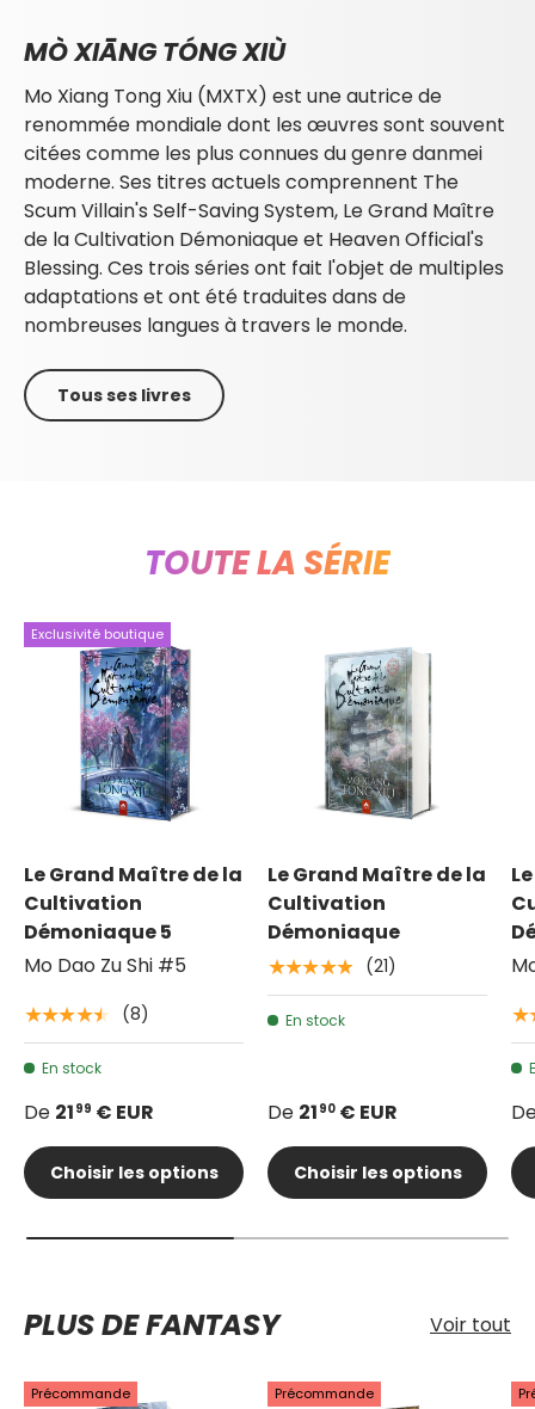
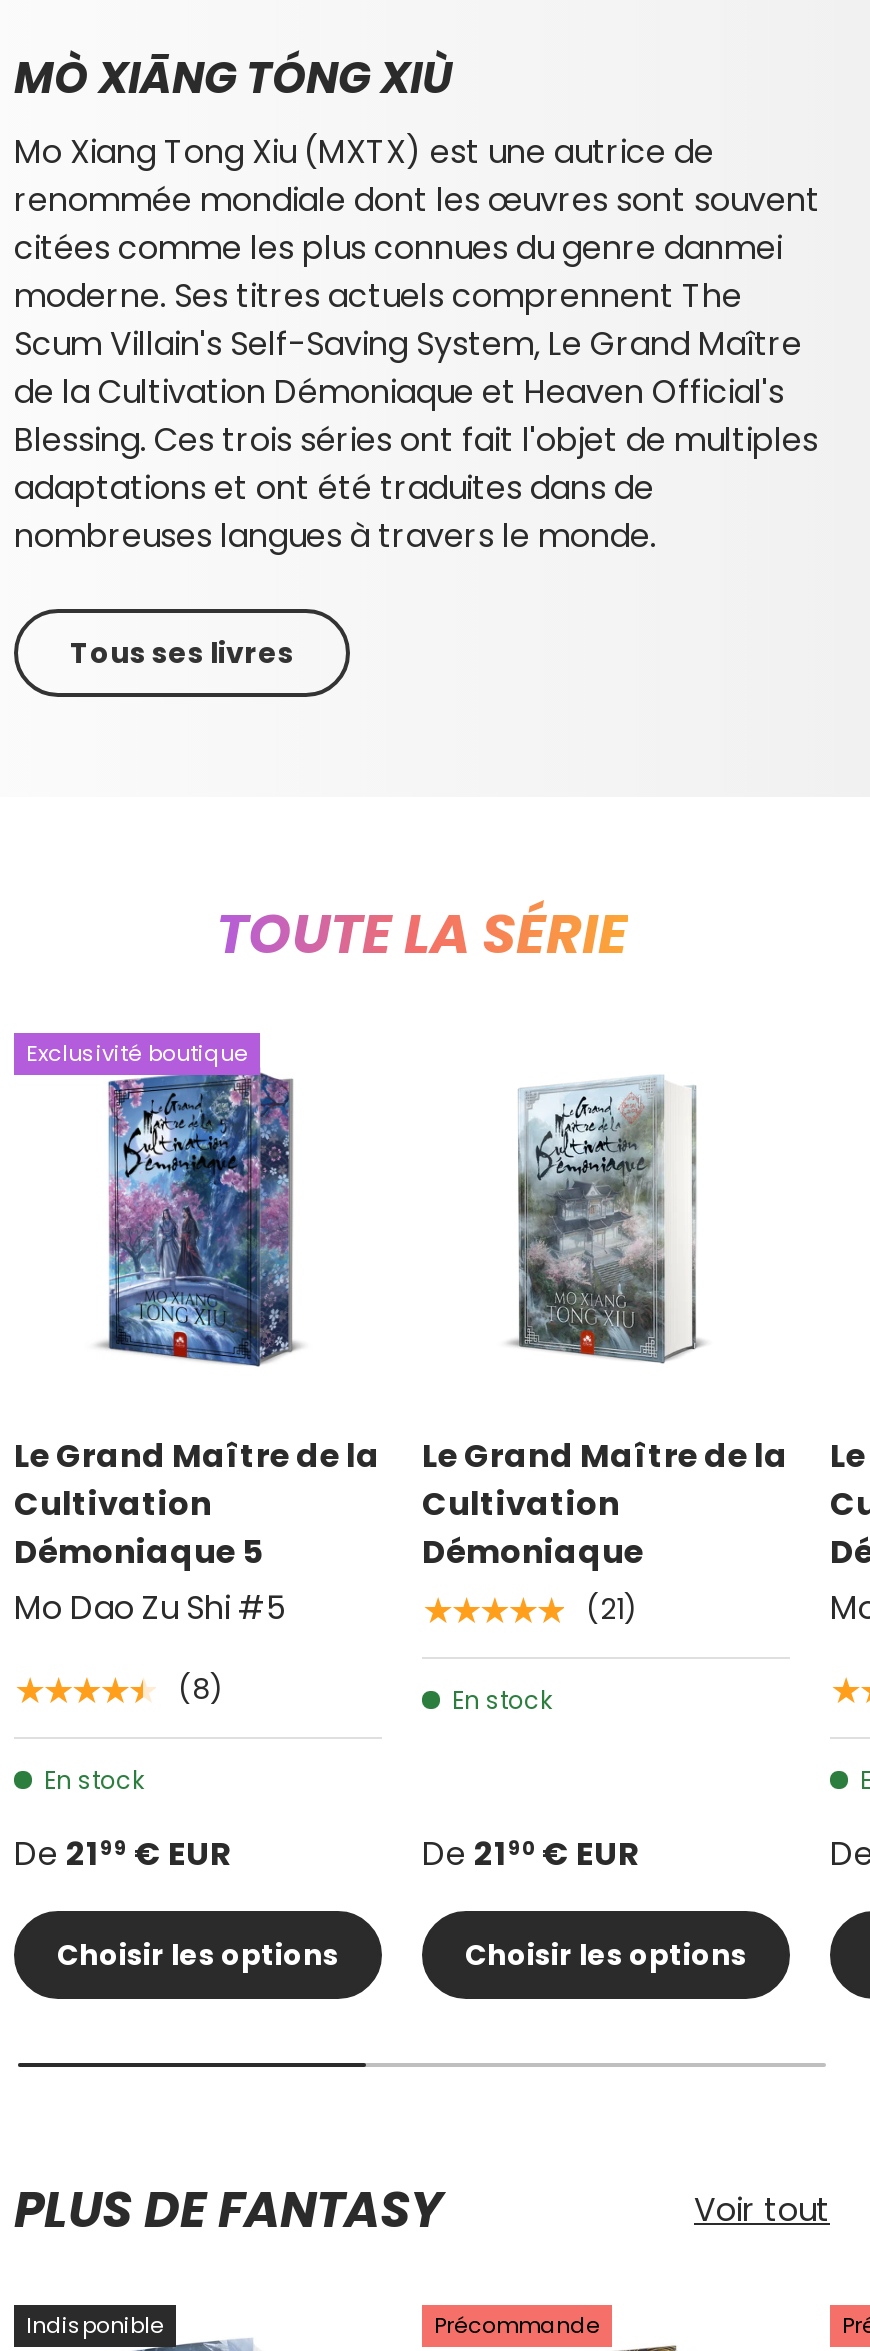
- Précommande
+ Indisponible
